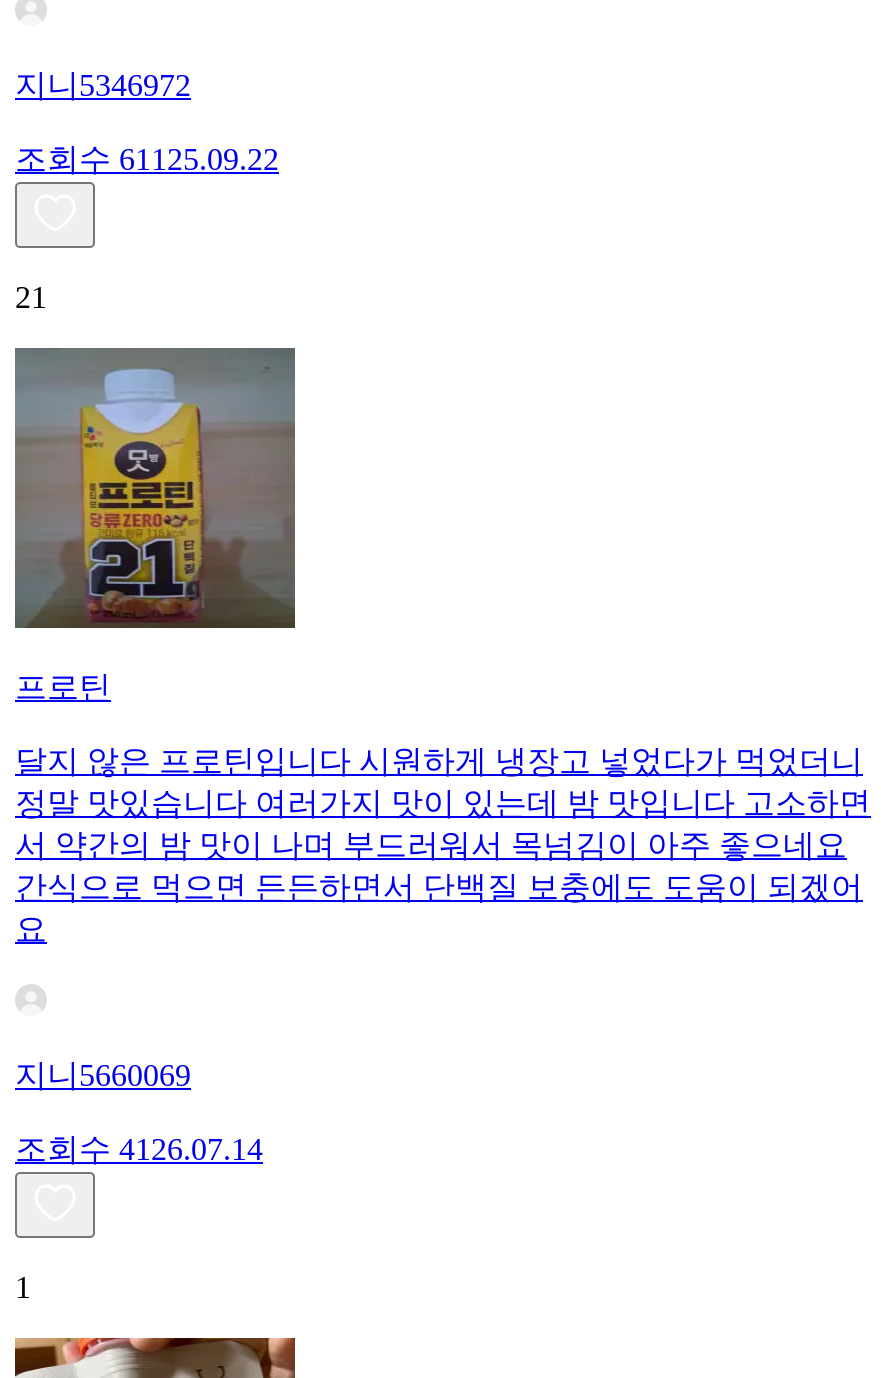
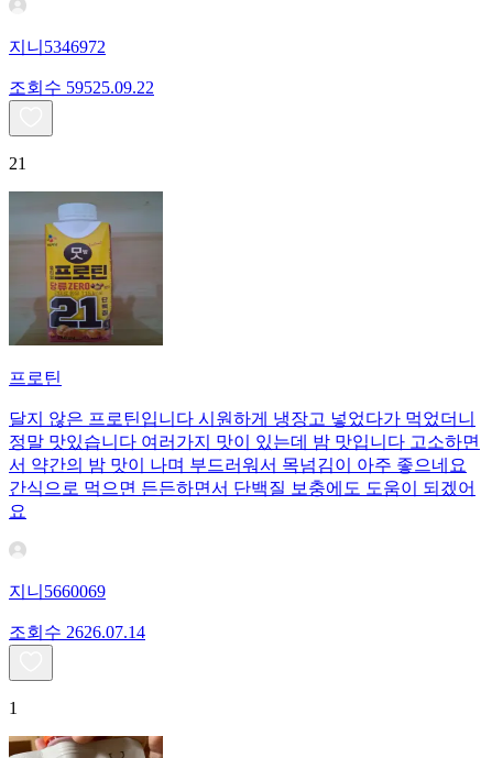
- 조회수 611 25.09.22
+ 조회수 595 25.09.22

- 조회수 41 26.07.14
+ 조회수 26 26.07.14
